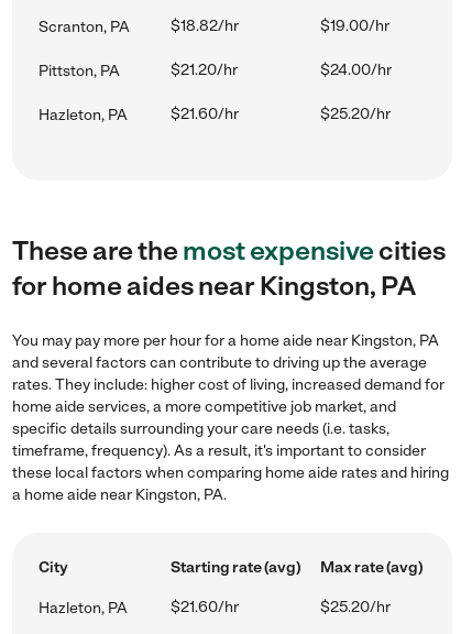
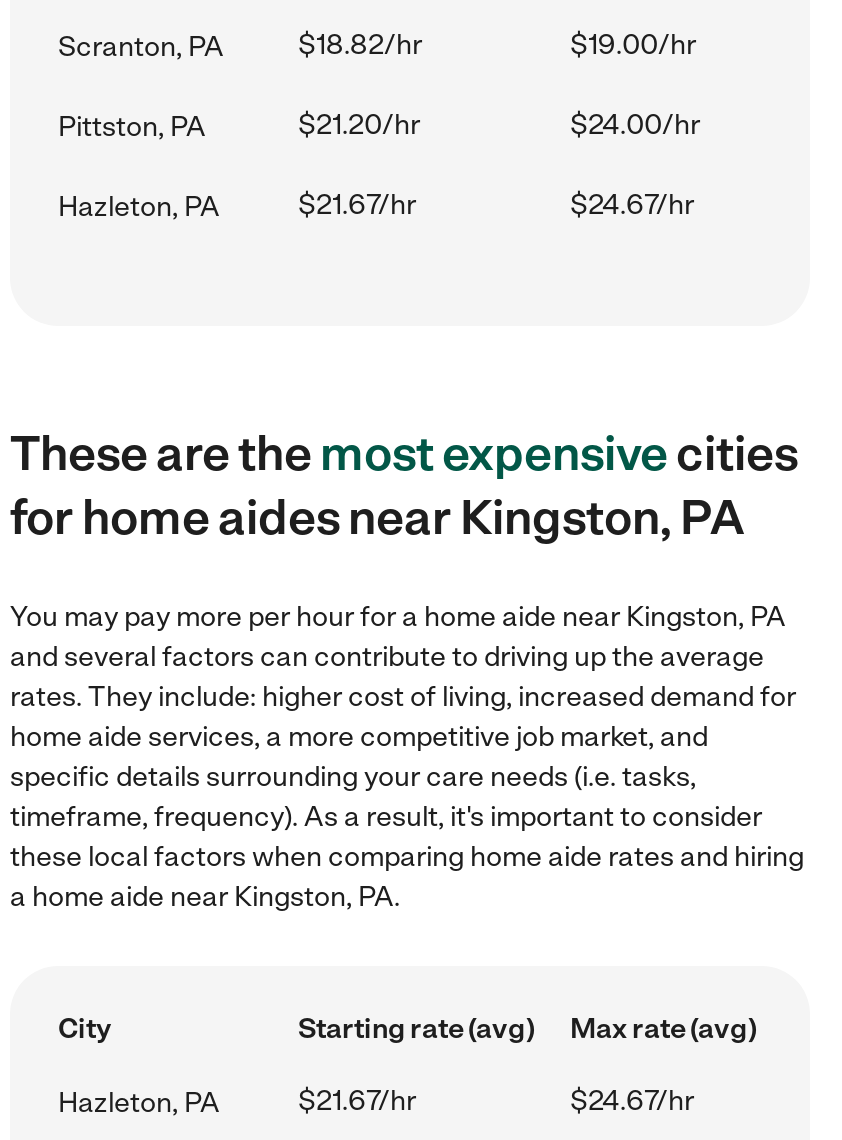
- $21.60/hr
- $25.20/hr
+ $21.67/hr
+ $24.67/hr

- $21.60/hr
- $25.20/hr
+ $21.67/hr
+ $24.67/hr
